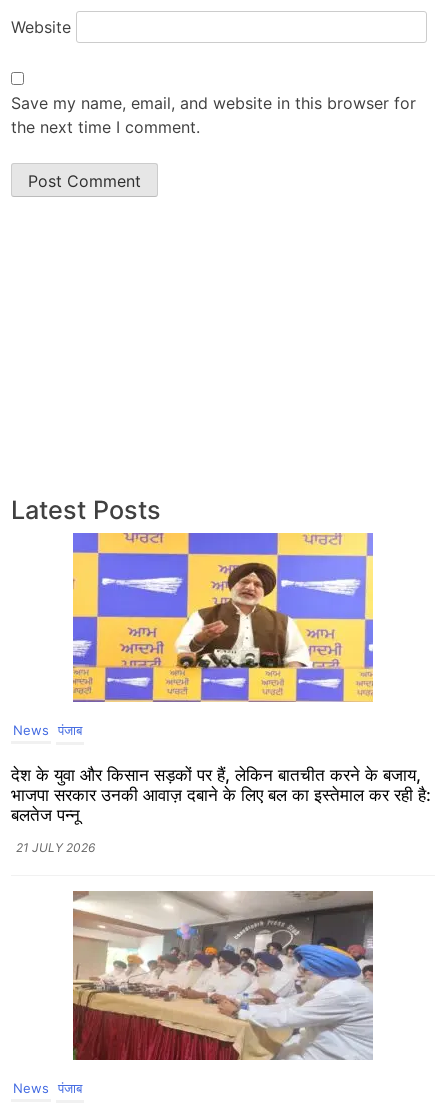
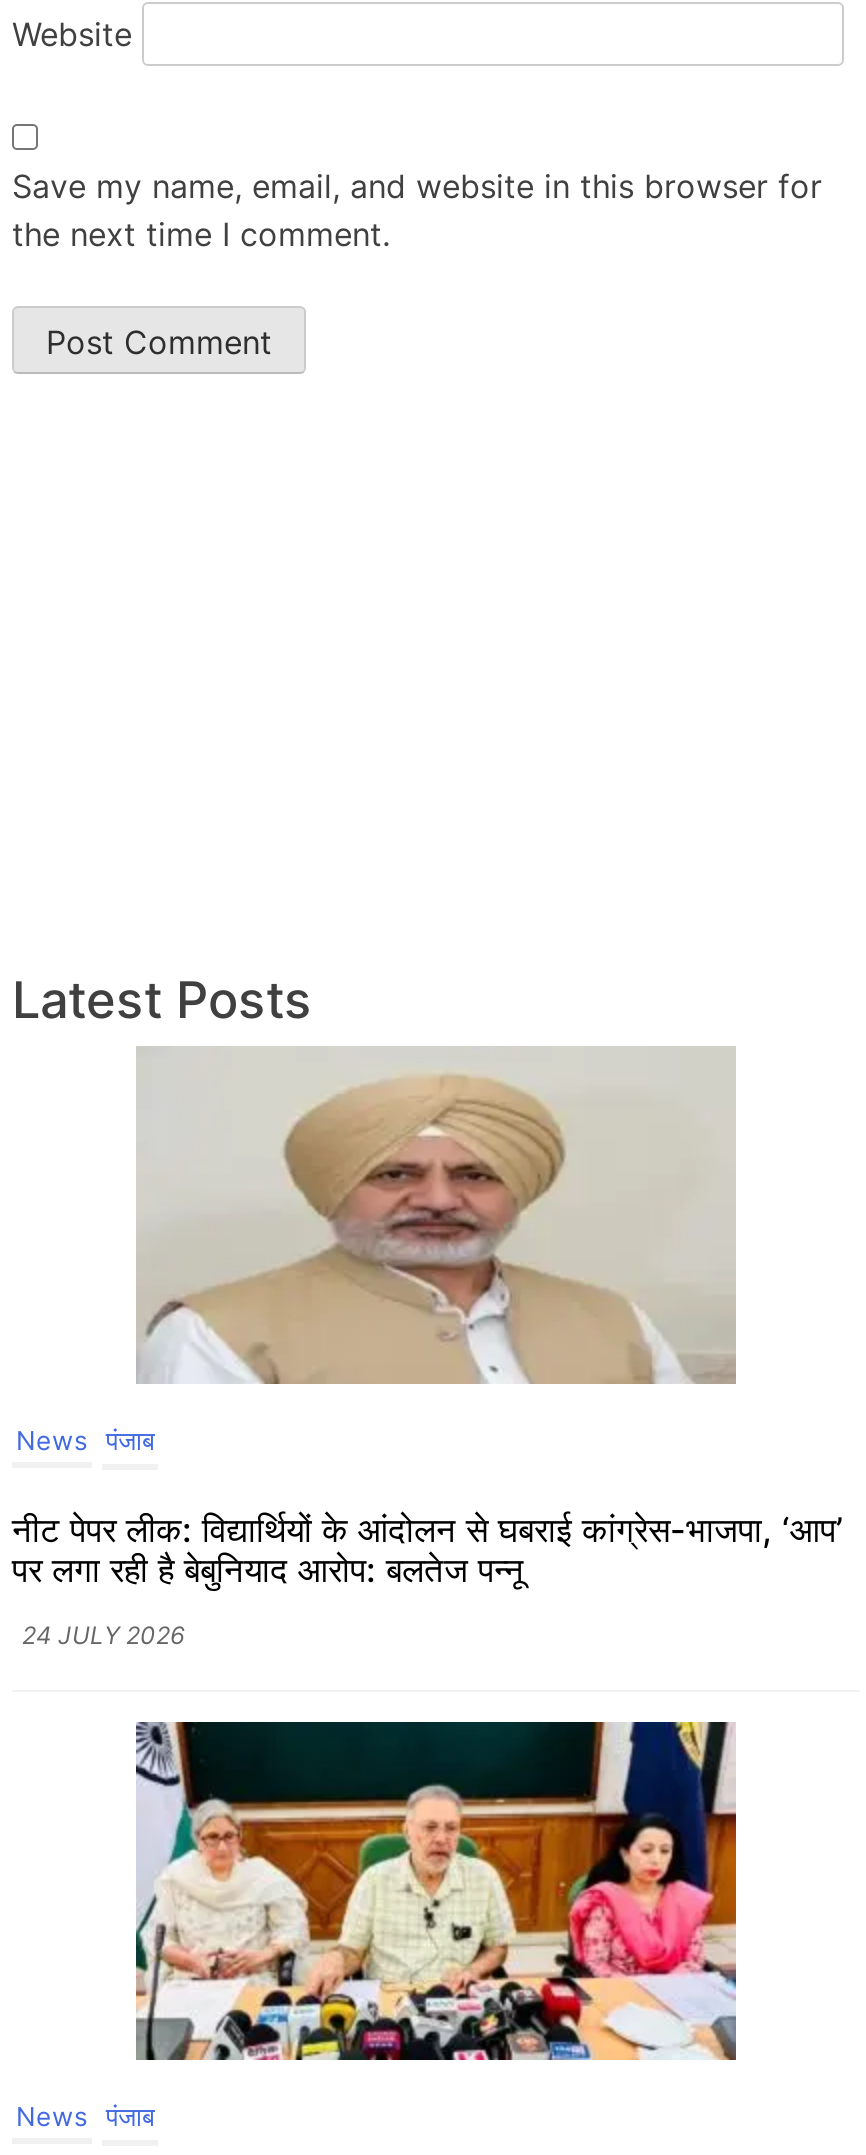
- [image]
+ [image]

- देश के युवा और किसान सड़कों पर हैं, लेकिन बातचीत करने के बजाय,
- भाजपा सरकार उनकी आवाज़ दबाने के लिए बल का इस्तेमाल कर रही है:
- बलतेज पन्नू
+ नीट पेपर लीक: विद्यार्थियों के आंदोलन से घबराई कांग्रेस-भाजपा, ‘आप’
+ पर लगा रही है बेबुनियाद आरोप: बलतेज पन्नू

- 21 JULY 2026
+ 24 JULY 2026

- [image]
+ [image]
